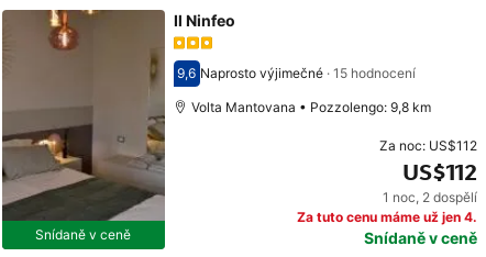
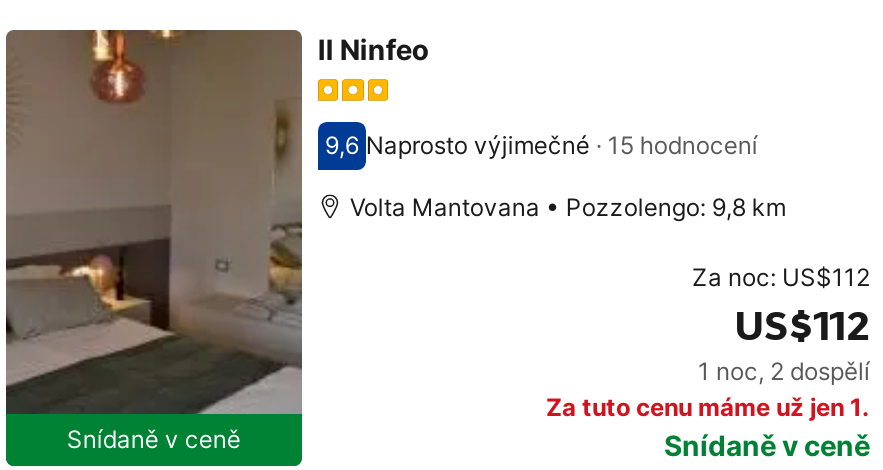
- Za tuto cenu máme už jen 4.
+ Za tuto cenu máme už jen 1.
